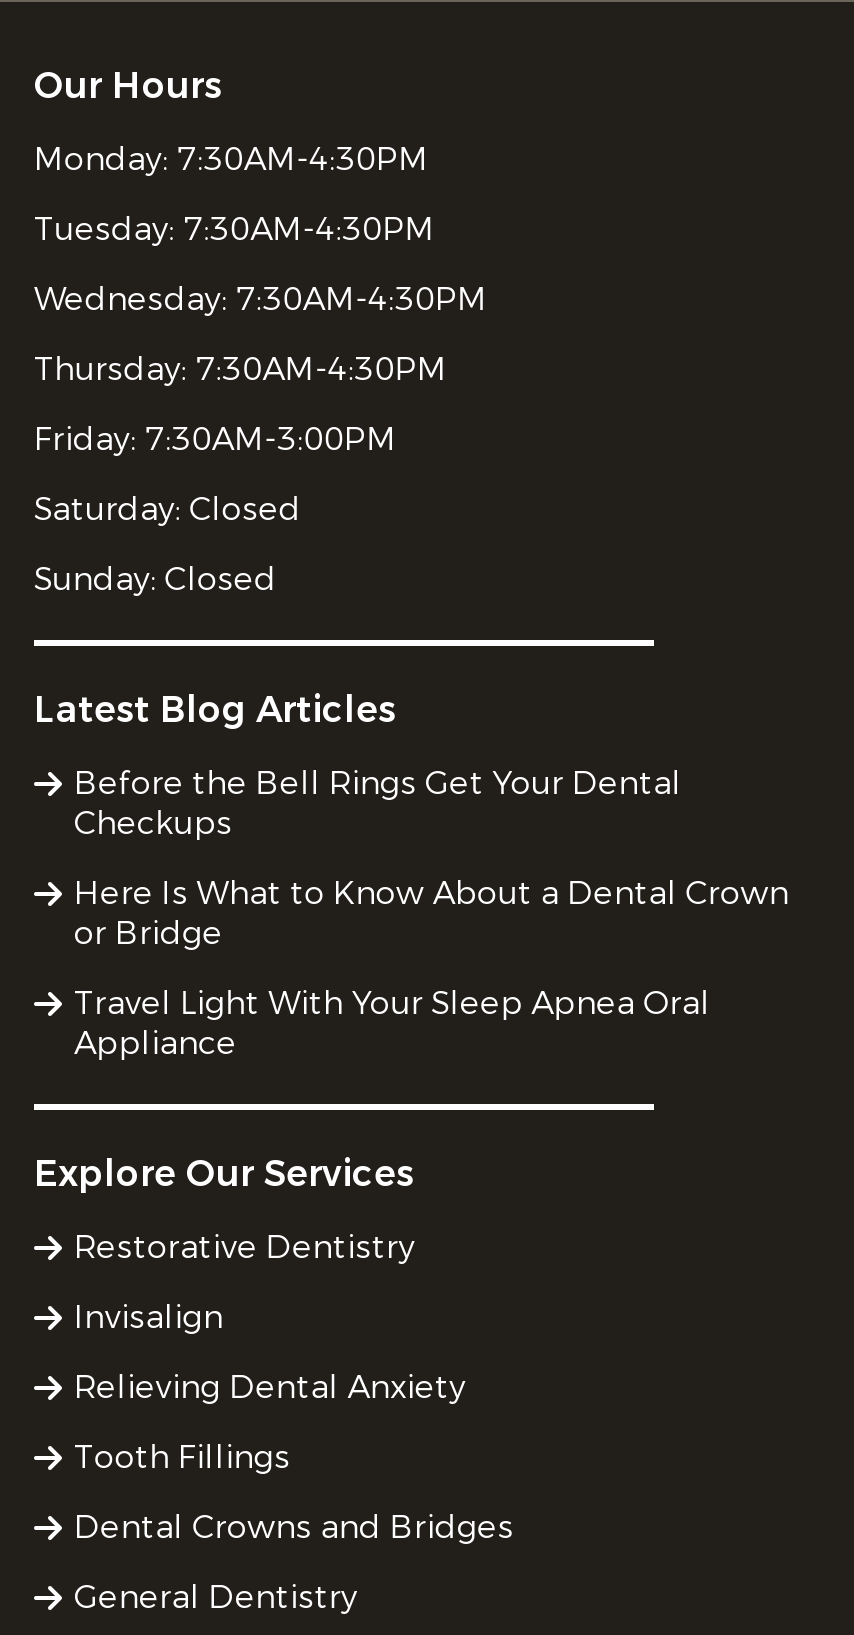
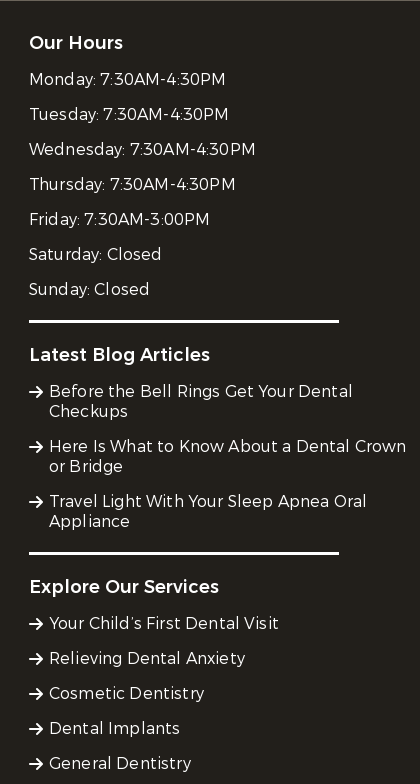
- Restorative Dentistry
- Invisalign
+ Your Child’s First Dental Visit

- Tooth Fillings
+ Cosmetic Dentistry

- Dental Crowns and Bridges
+ Dental Implants
